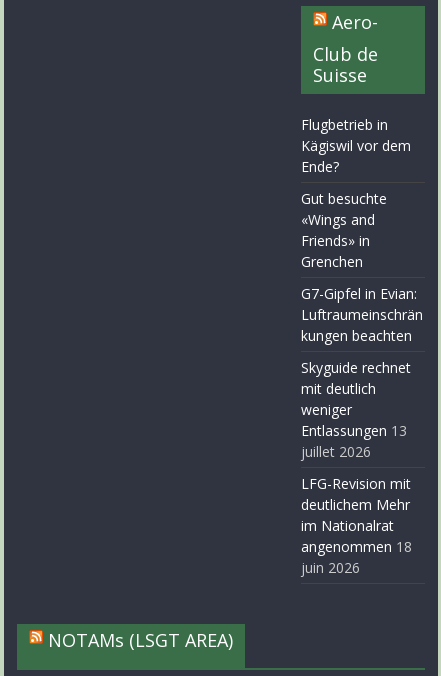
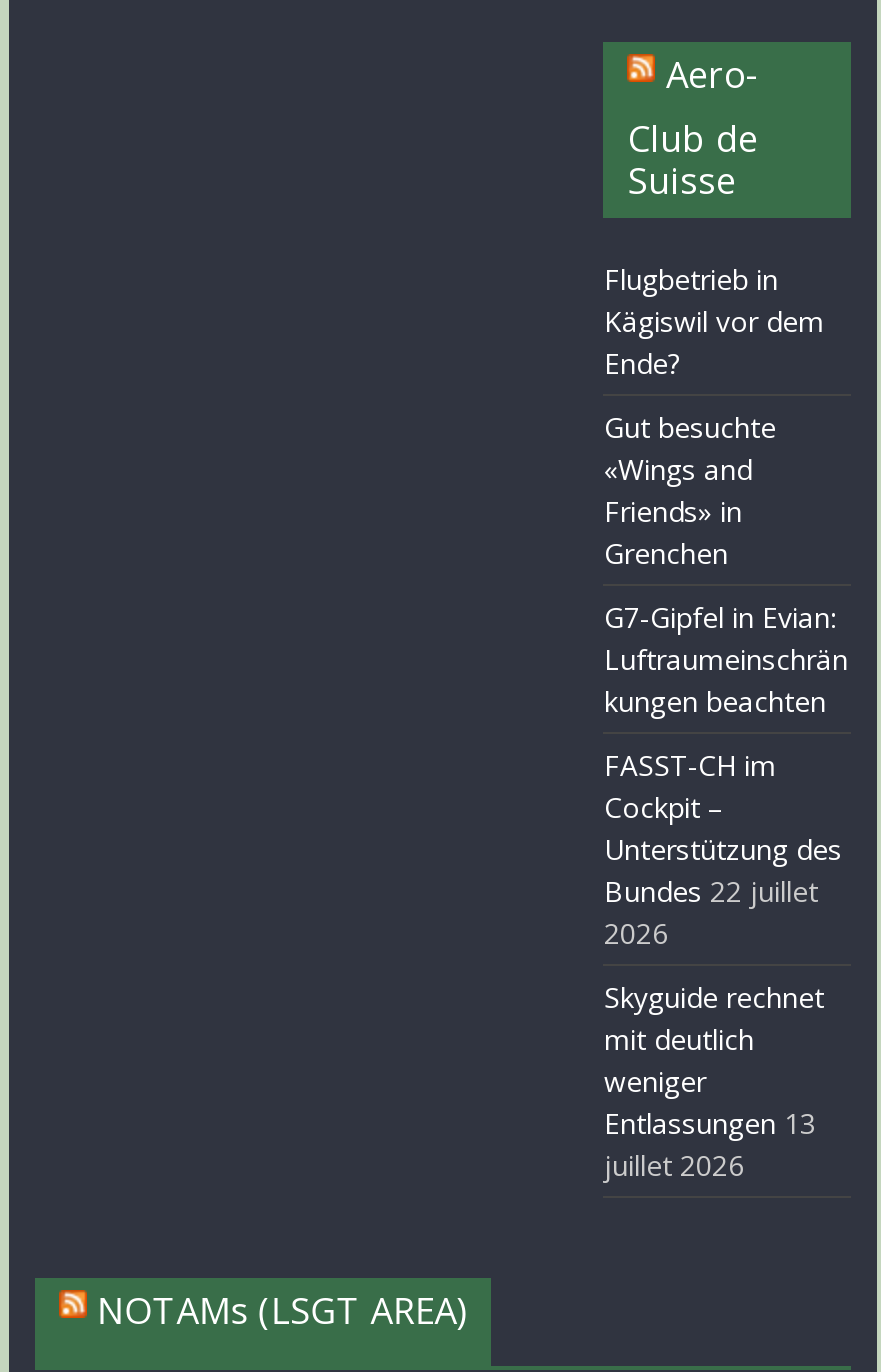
+ FASST-CH im
+ Cockpit –
+ Unterstützung des
+ Bundes 22 juillet
+ 2026

moved down: Skyguide rechnet | mit deutlich | weniger | Entlassungen 13 | juillet 2026

- LFG-Revision mit
- deutlichem Mehr
- im Nationalrat
- angenommen 18
- juin 2026
